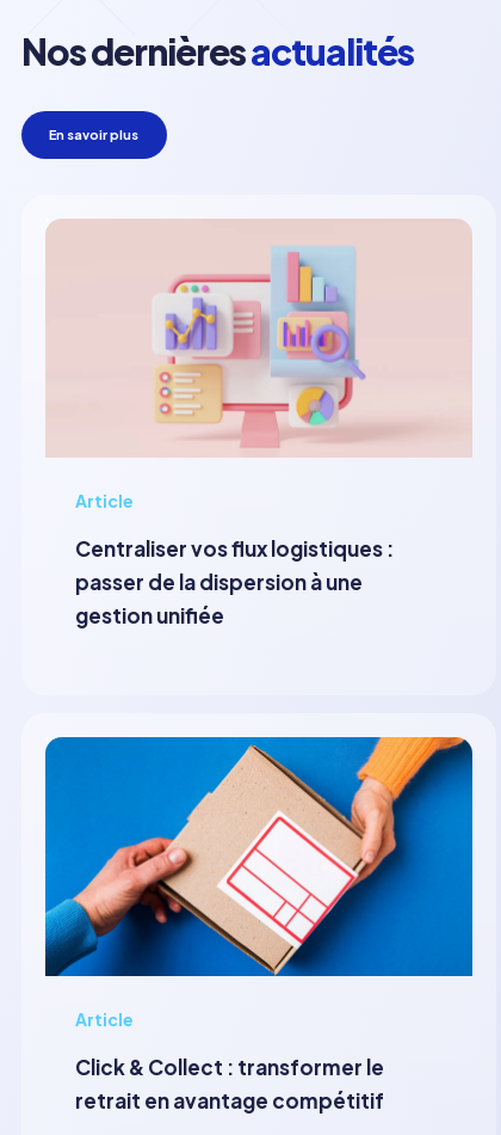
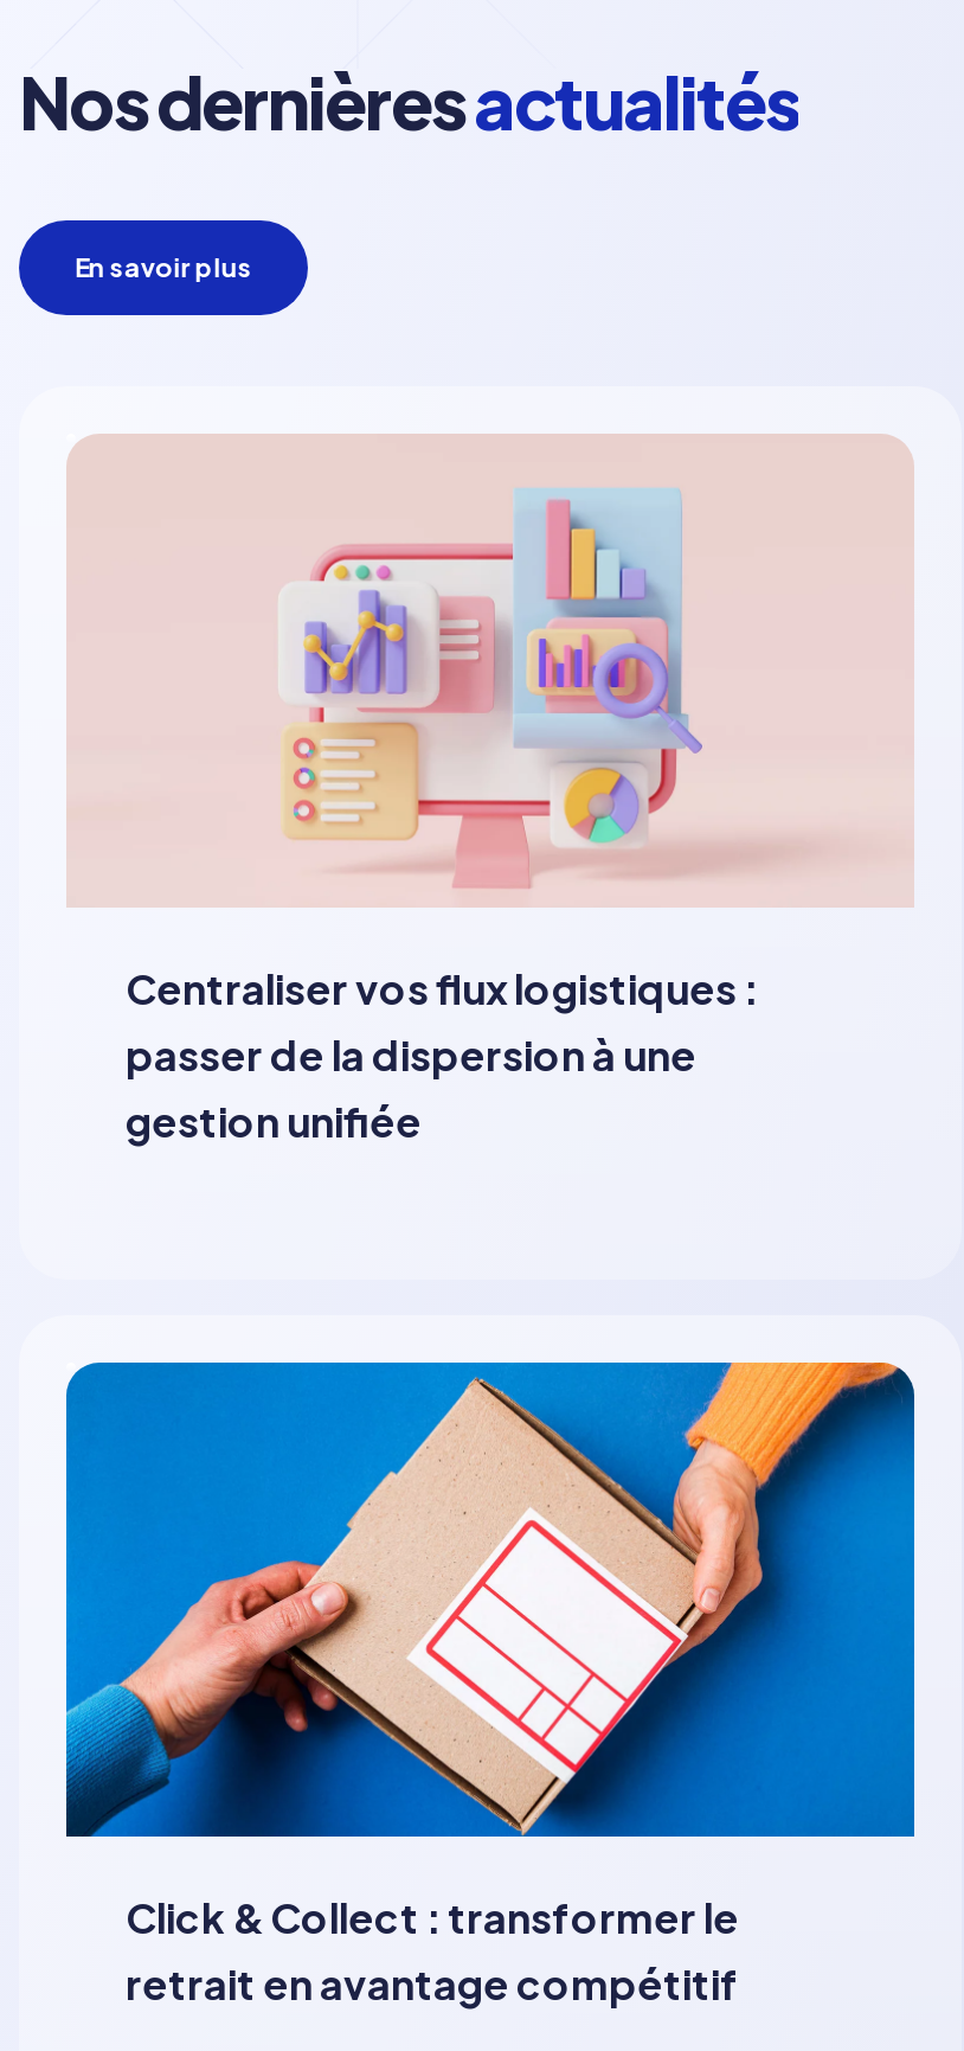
- Article

- Article
